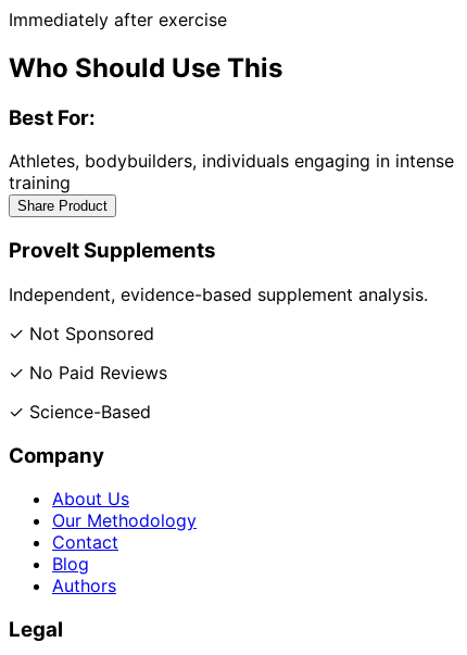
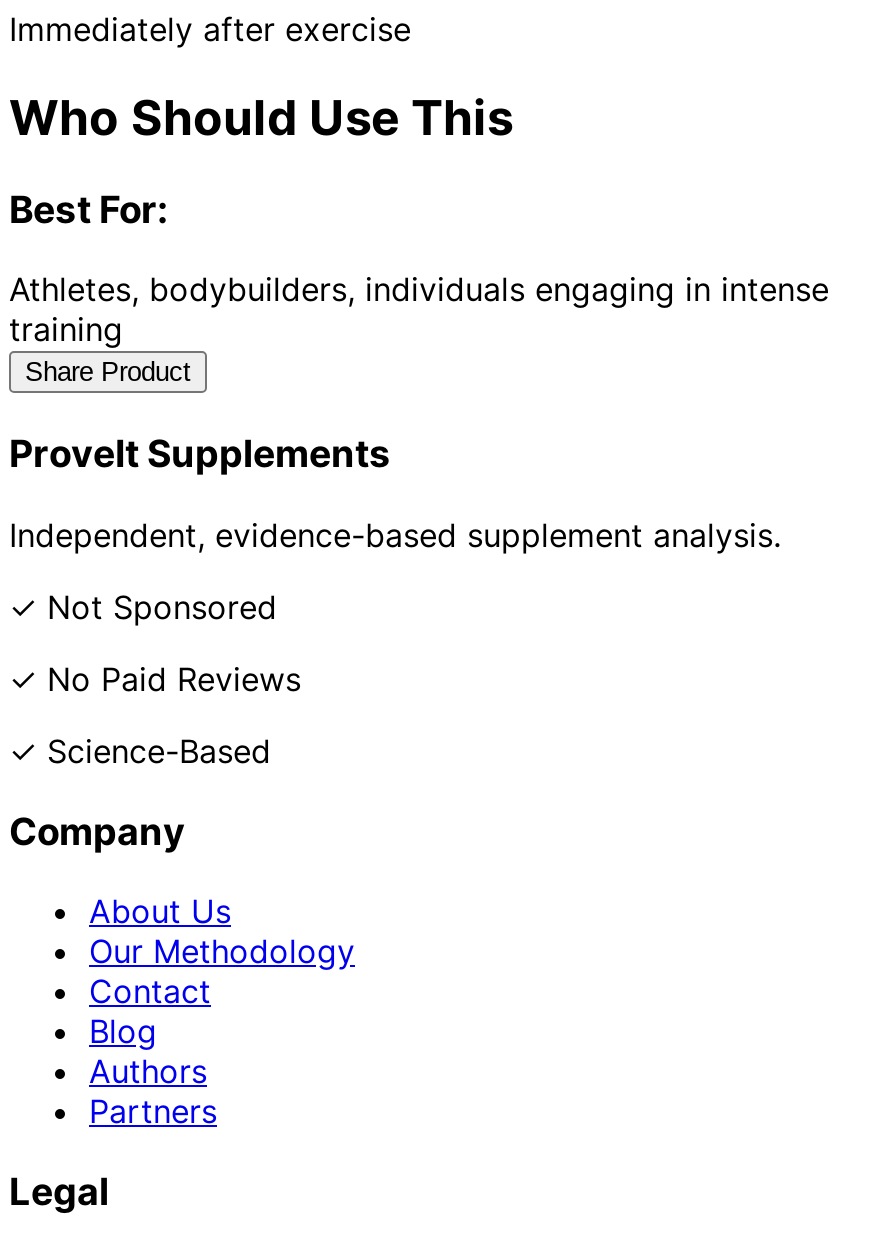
+ Partners
